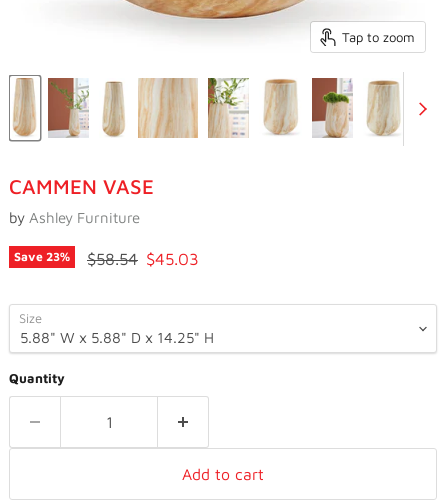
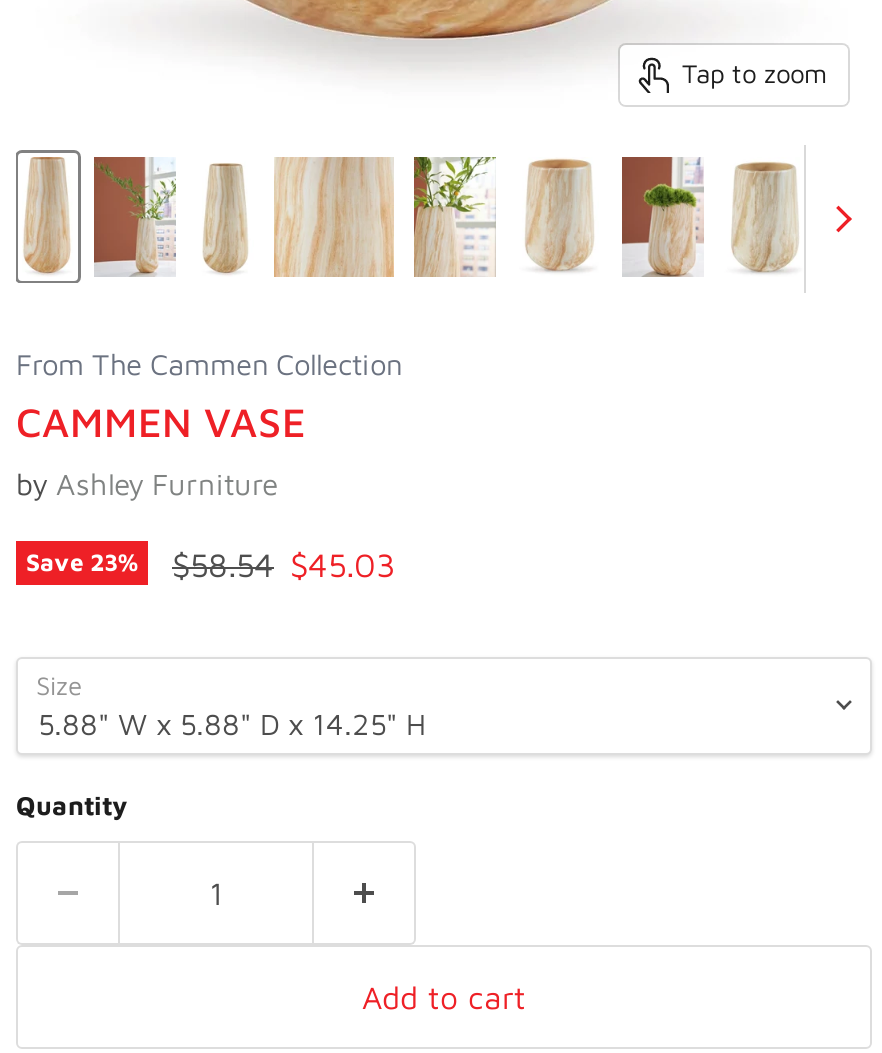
+ From The Cammen Collection
